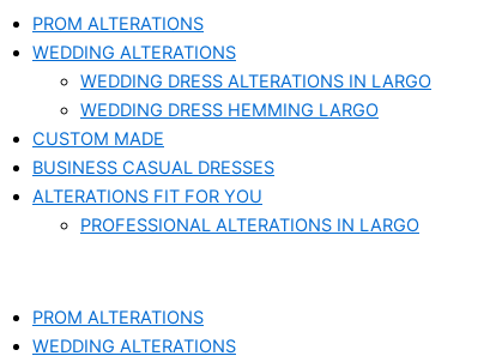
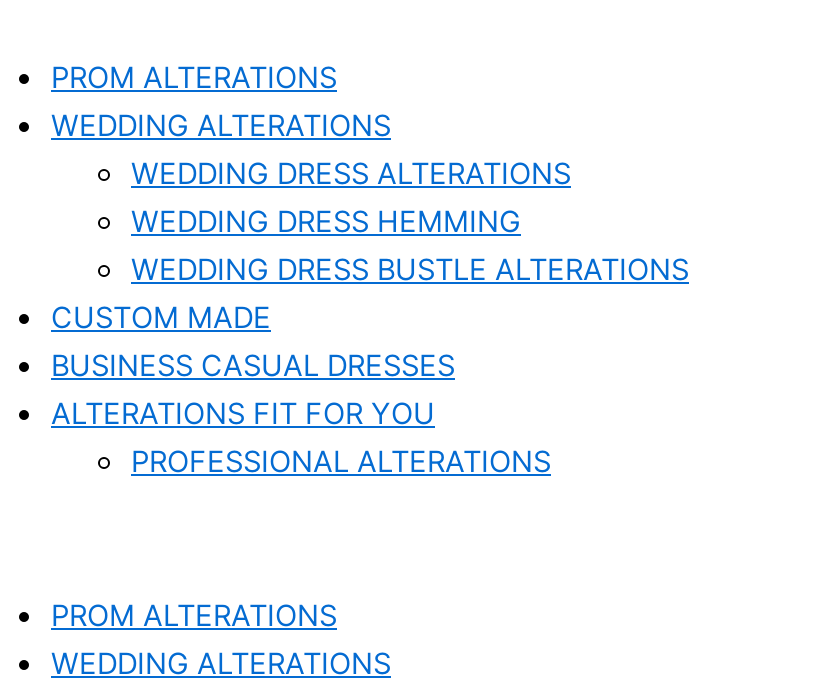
- WEDDING DRESS ALTERATIONS IN LARGO
- WEDDING DRESS HEMMING LARGO
+ WEDDING DRESS ALTERATIONS
+ WEDDING DRESS HEMMING
+ WEDDING DRESS BUSTLE ALTERATIONS

- PROFESSIONAL ALTERATIONS IN LARGO
+ PROFESSIONAL ALTERATIONS
